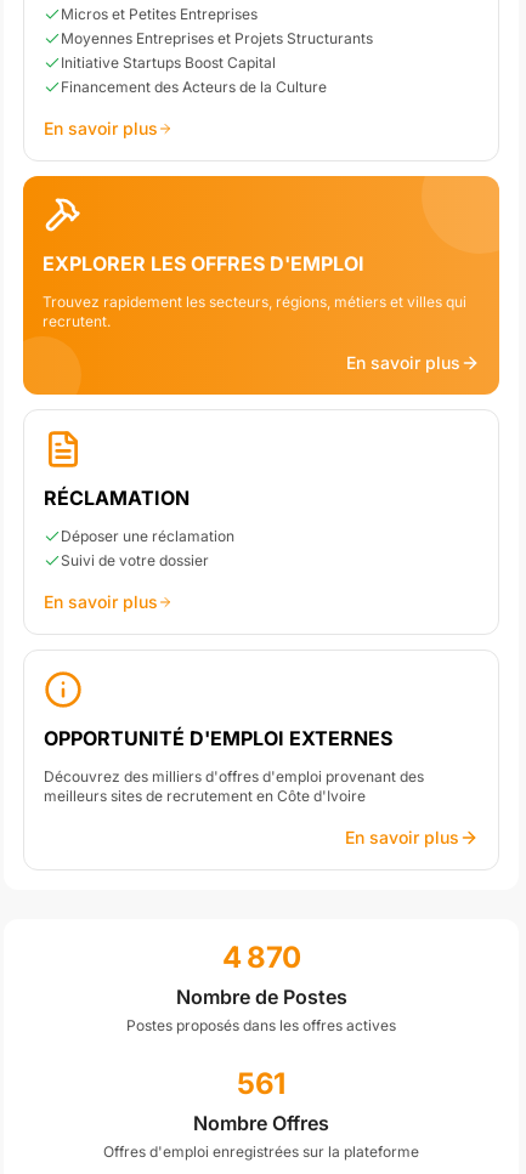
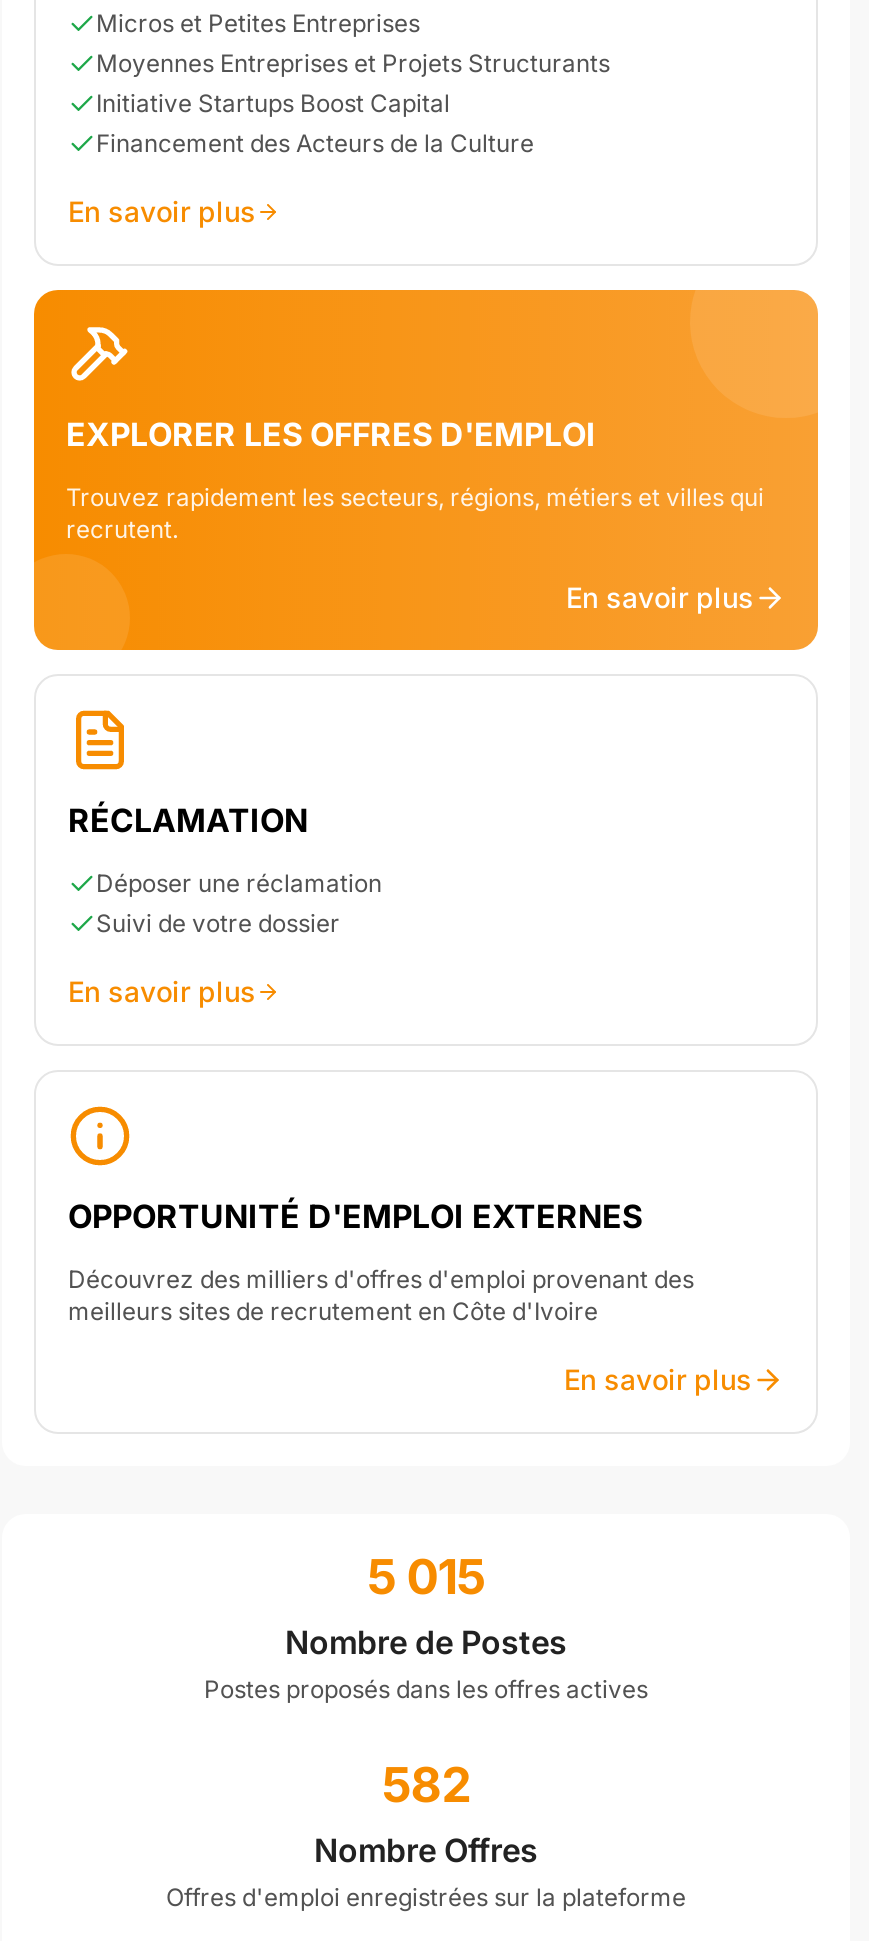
- 4 870
+ 5 015

- 561
+ 582
